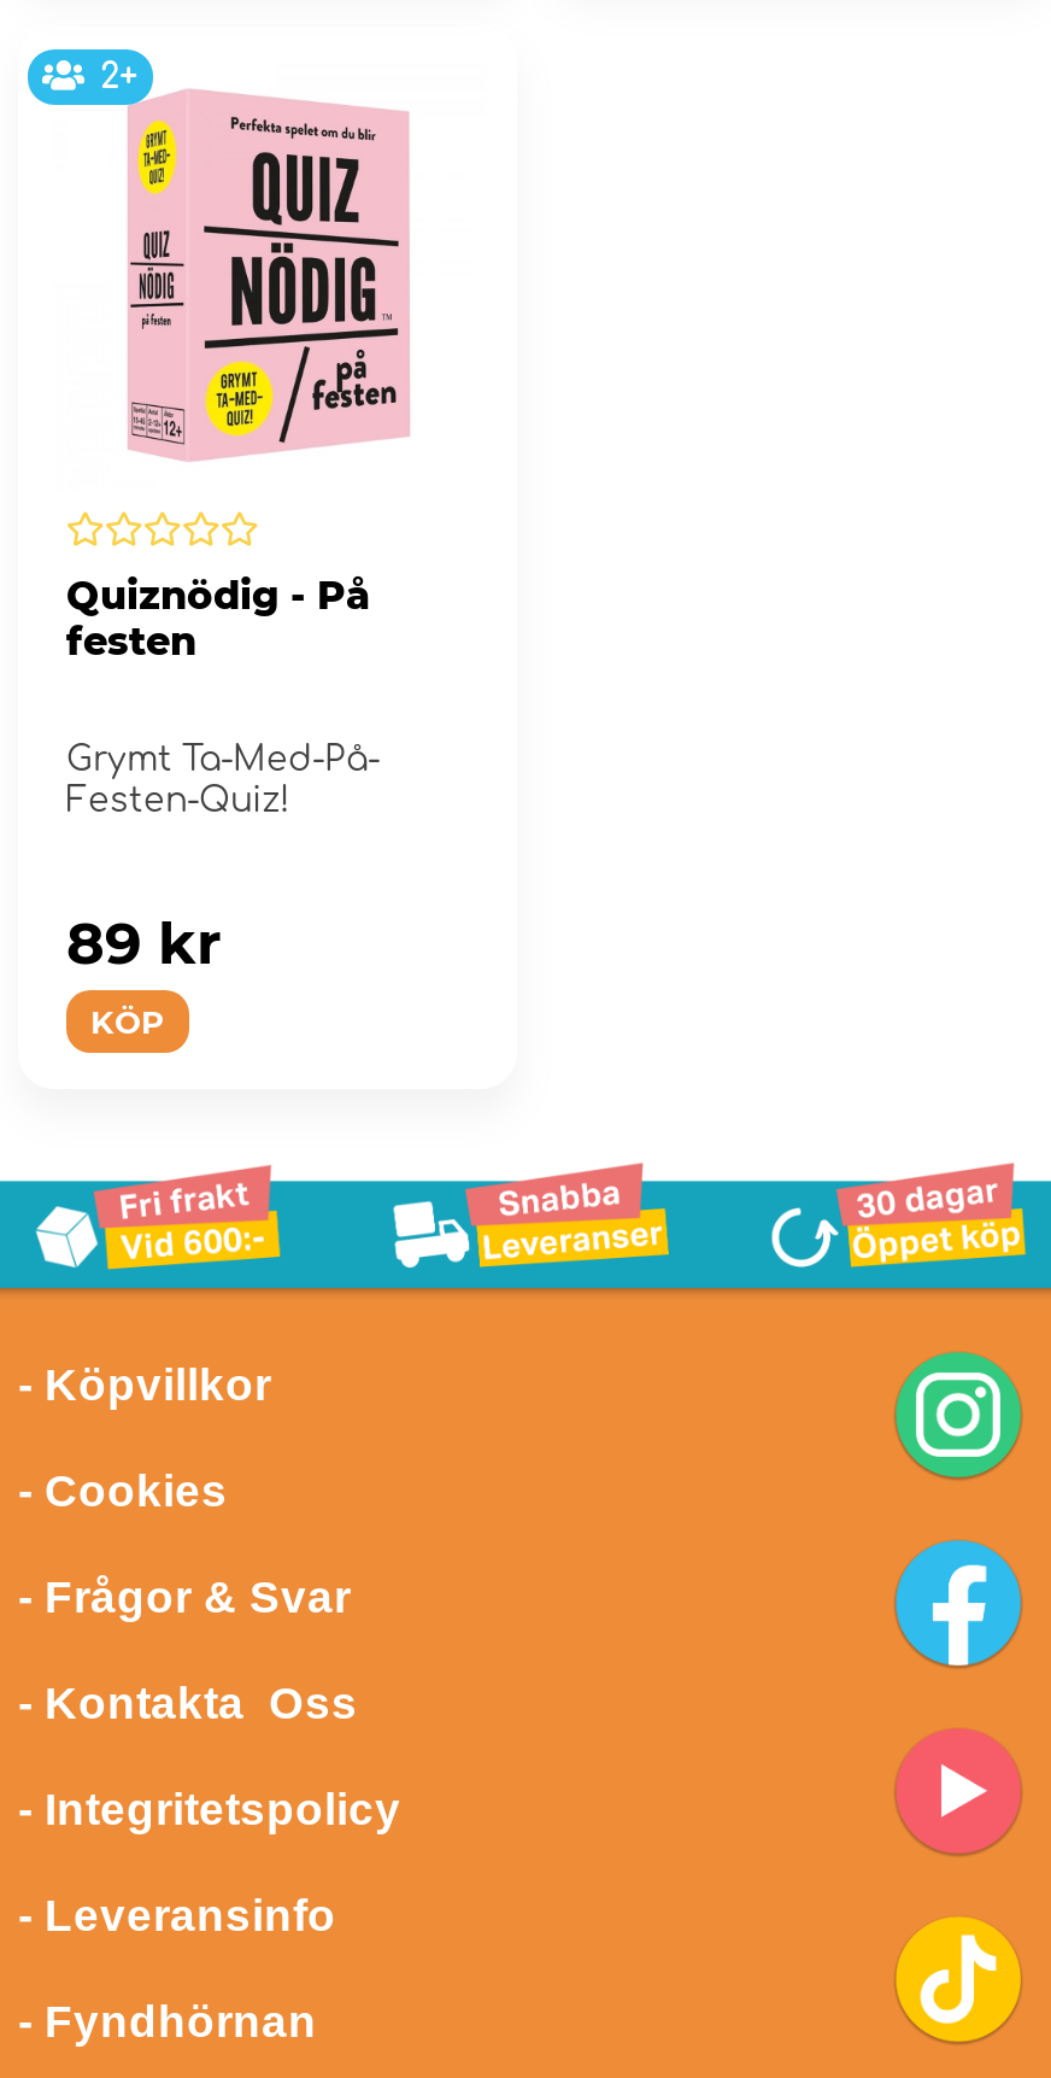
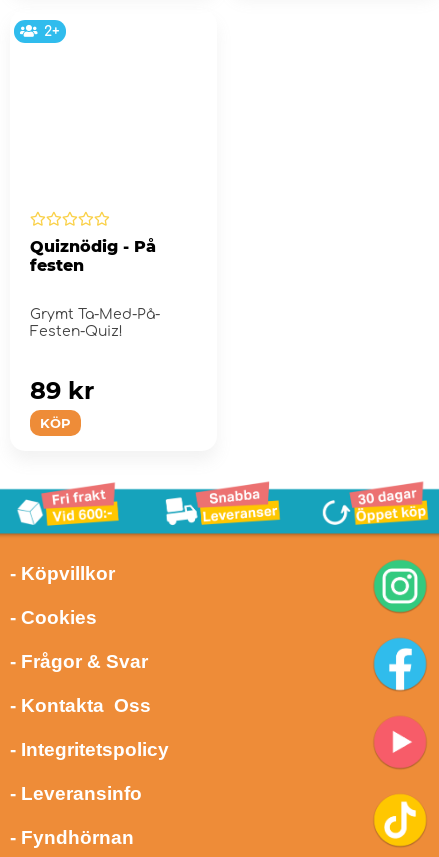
- [image]
